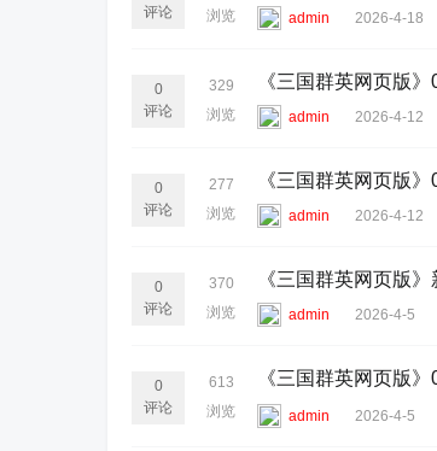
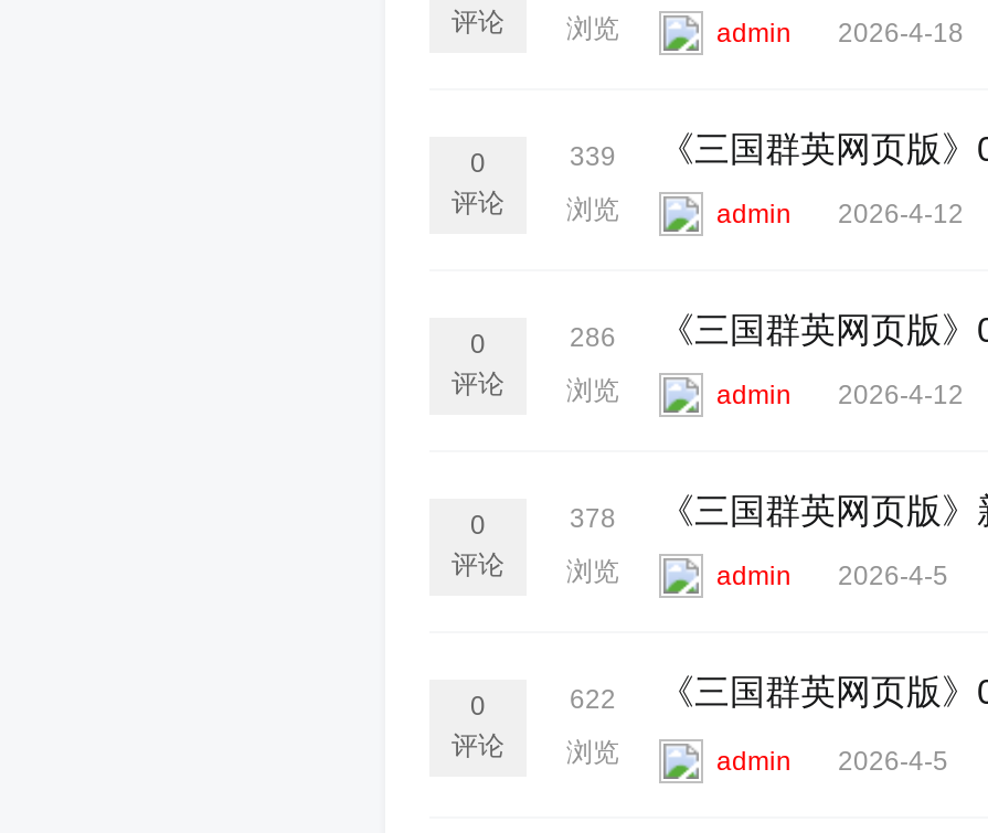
- 329
+ 339

- 277
+ 286

- 370
+ 378

- 613
+ 622
